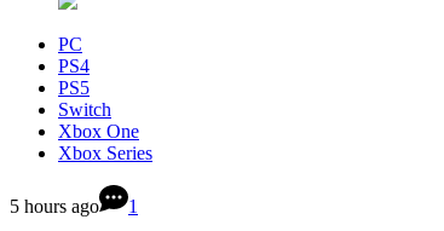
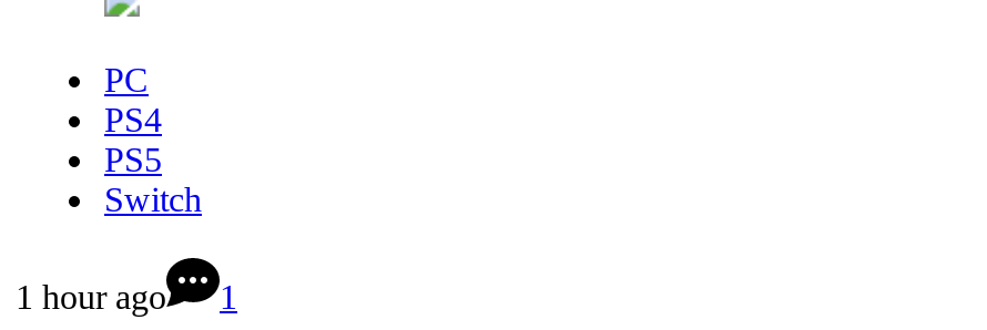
- Xbox One
- Xbox Series
- 5 hours ago
+ 1 hour ago
